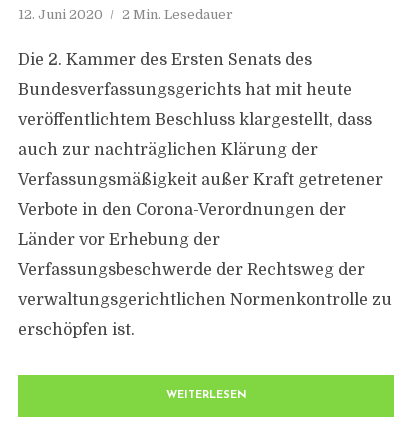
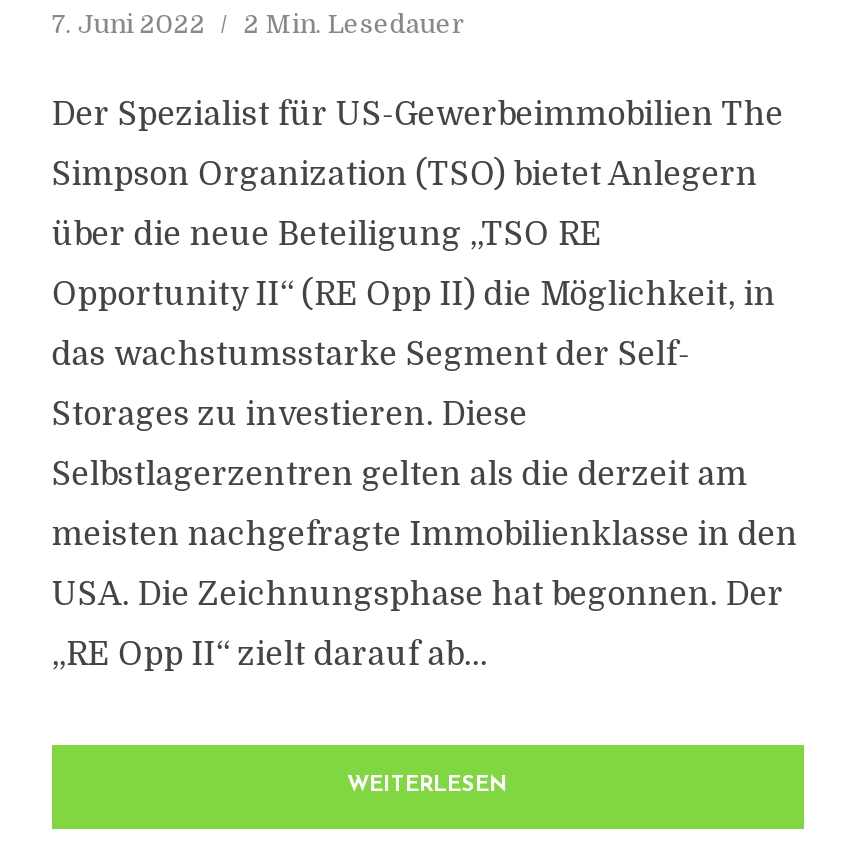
- 12. Juni 2020 2 Min. Lesedauer
+ 7. Juni 2022 2 Min. Lesedauer

- Die 2. Kammer des Ersten Senats des
+ Der Spezialist für US-Gewerbeimmobilien The

- Bundesverfassungsgerichts hat mit heute
+ Simpson Organization (TSO) bietet Anlegern

- veröffentlichtem Beschluss klargestellt, dass
+ über die neue Beteiligung „TSO RE

- auch zur nachträglichen Klärung der
+ Opportunity II“ (RE Opp II) die Möglichkeit, in

- Verfassungsmäßigkeit außer Kraft getretener
+ das wachstumsstarke Segment der Self-

- Verbote in den Corona-Verordnungen der
+ Storages zu investieren. Diese

- Länder vor Erhebung der
+ Selbstlagerzentren gelten als die derzeit am

- Verfassungsbeschwerde der Rechtsweg der
+ meisten nachgefragte Immobilienklasse in den

- verwaltungsgerichtlichen Normenkontrolle zu
+ USA. Die Zeichnungsphase hat begonnen. Der

- erschöpfen ist.
+ „RE Opp II“ zielt darauf ab...
